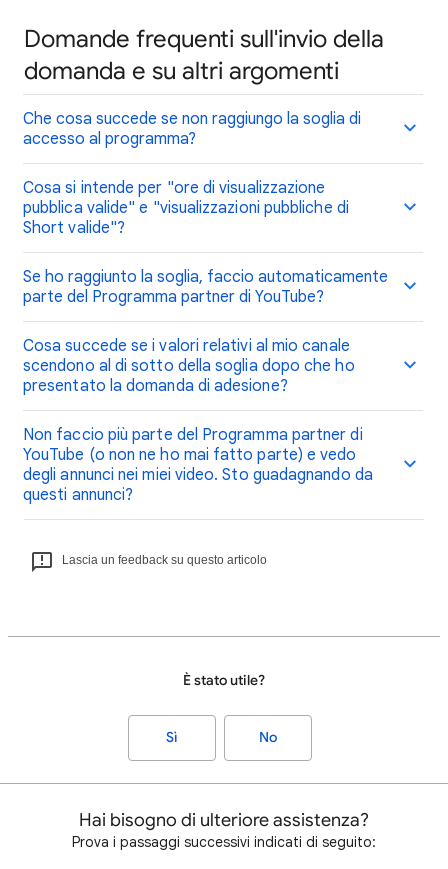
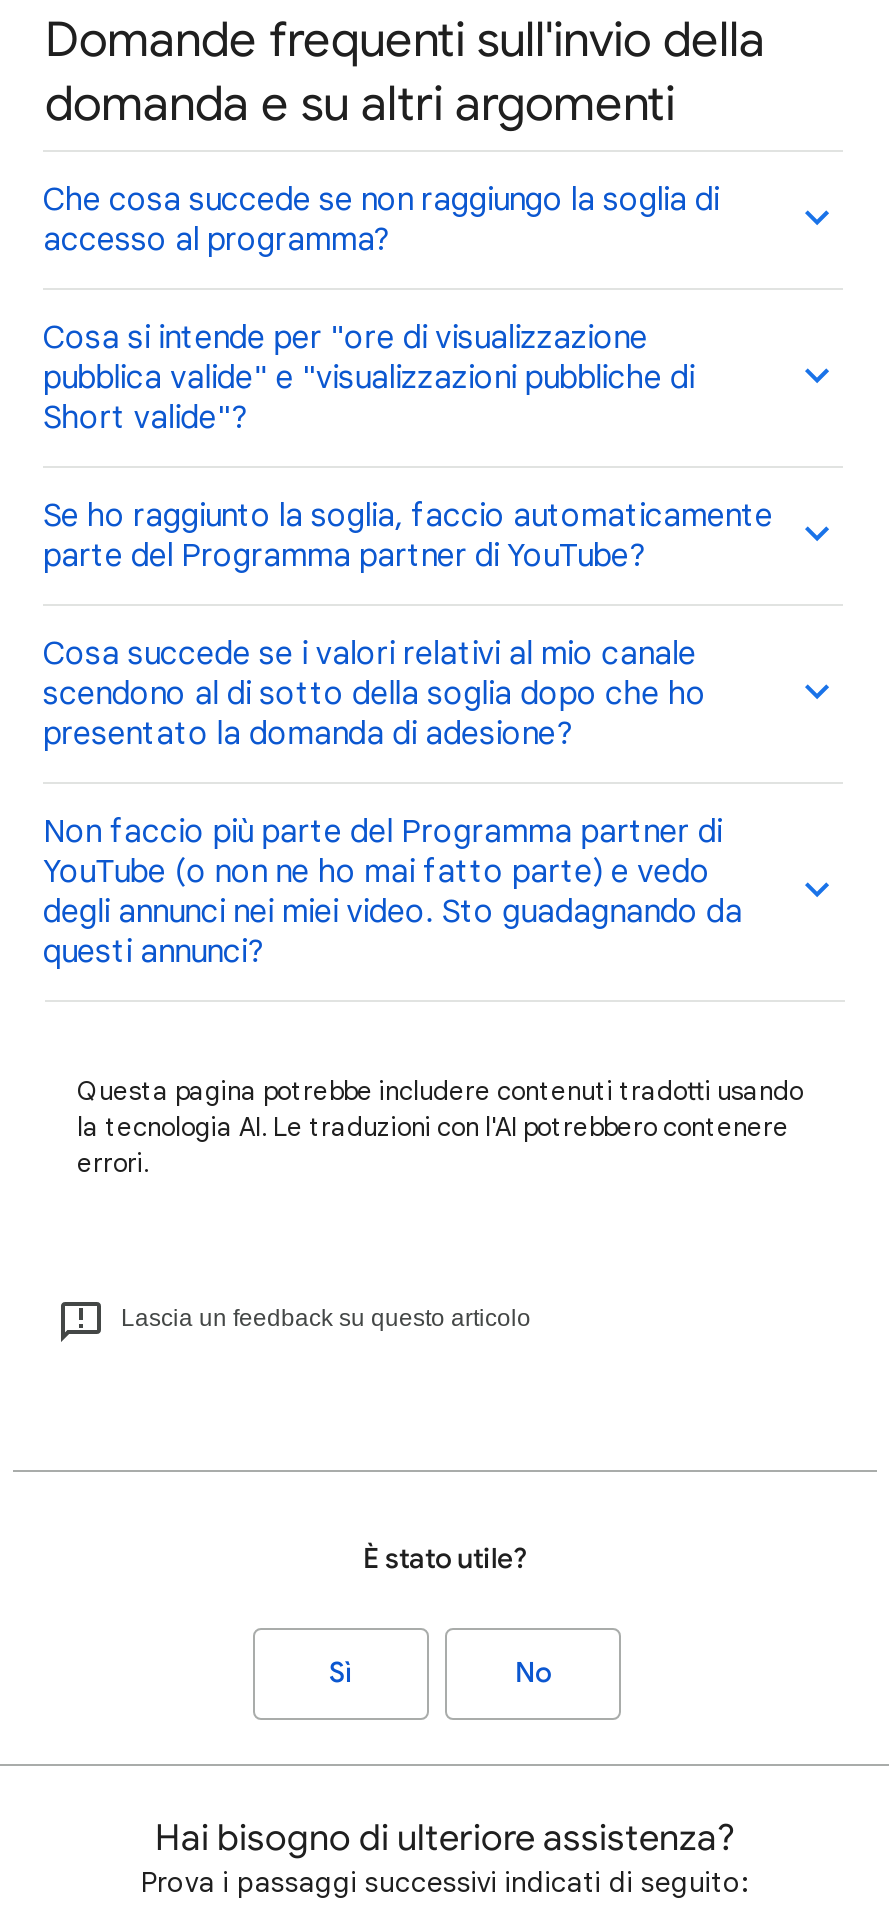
+ Questa pagina potrebbe includere contenuti tradotti usando
+ la tecnologia AI. Le traduzioni con l'AI potrebbero contenere
+ errori.
